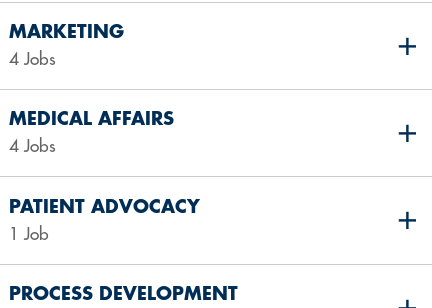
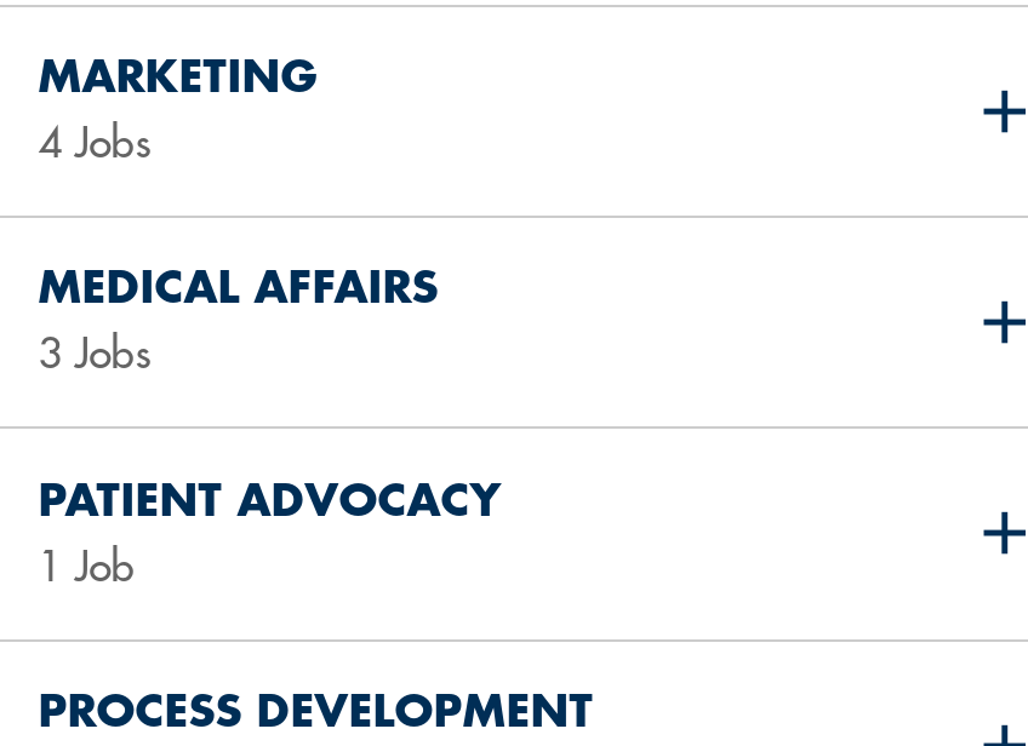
- 4 Jobs
+ 3 Jobs
